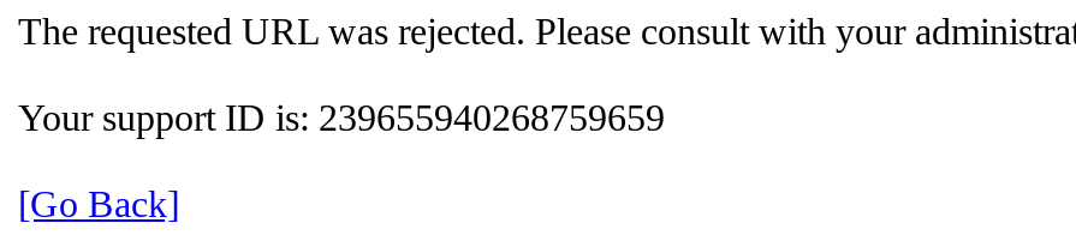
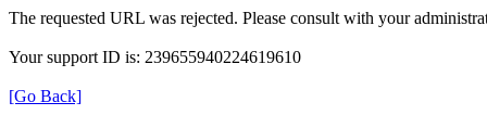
- Your support ID is: 239655940268759659
+ Your support ID is: 239655940224619610
